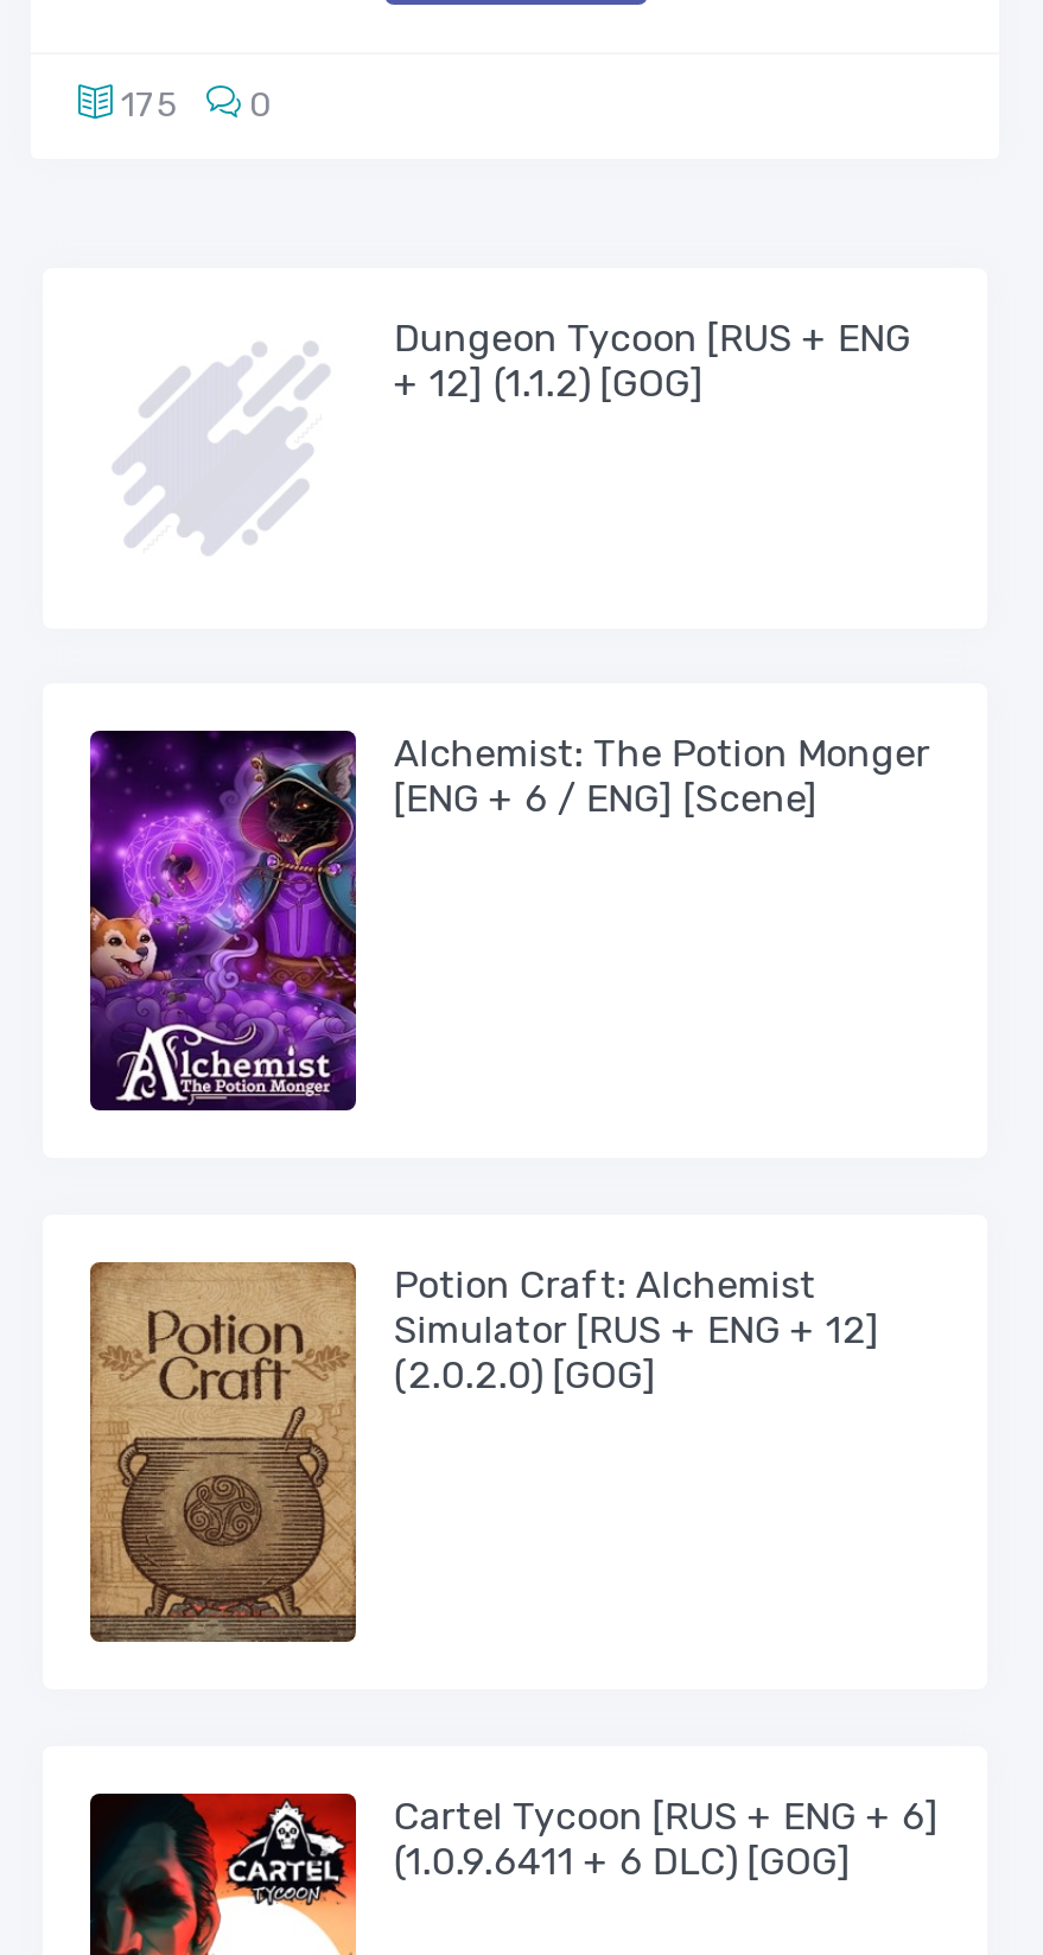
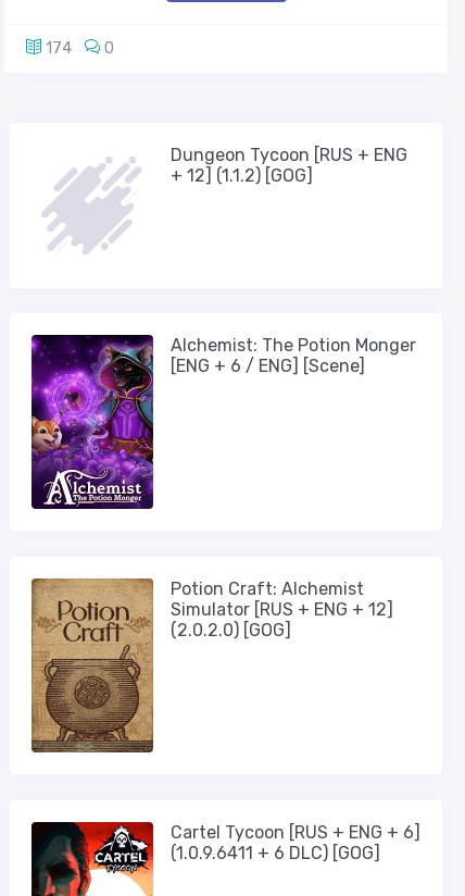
- 175 0
+ 174 0
